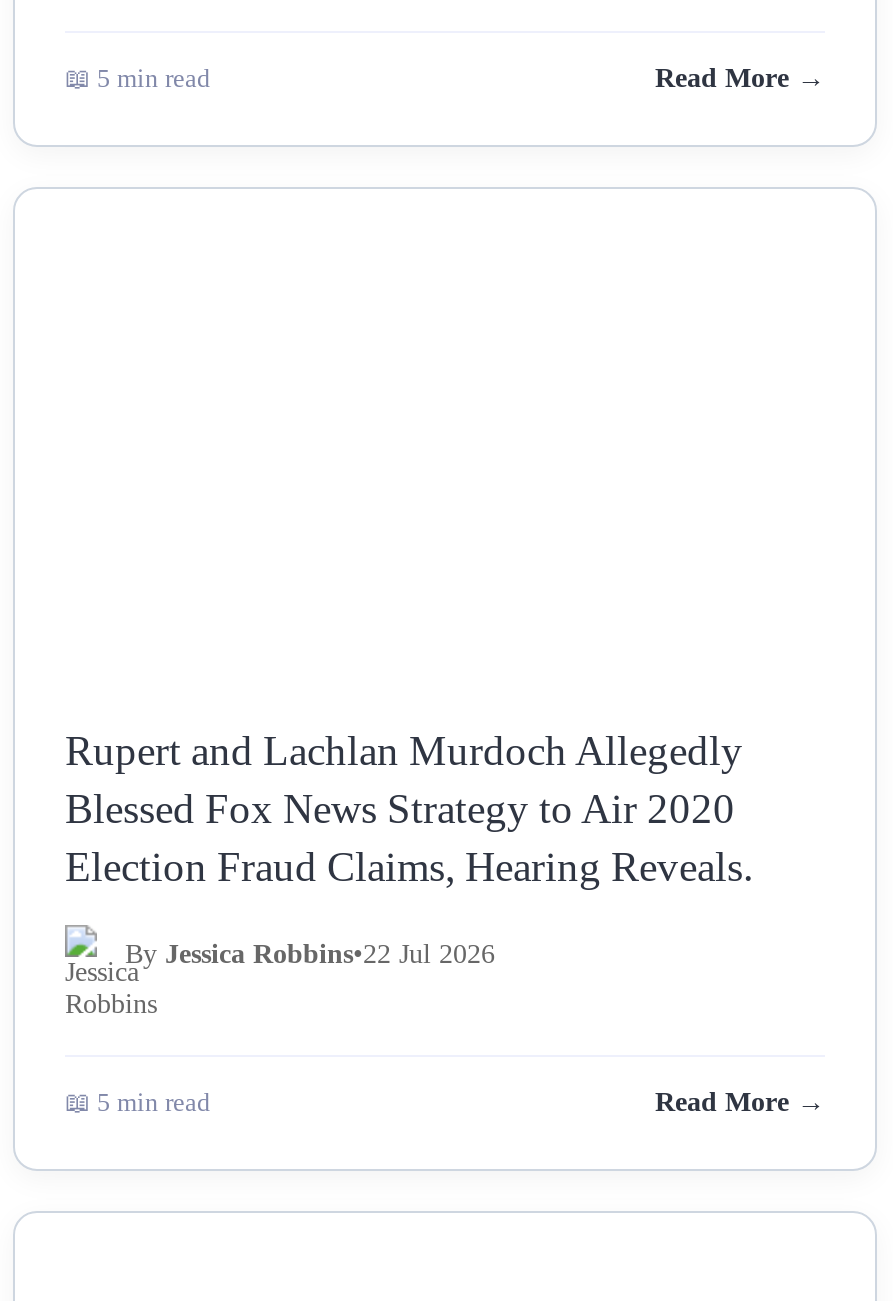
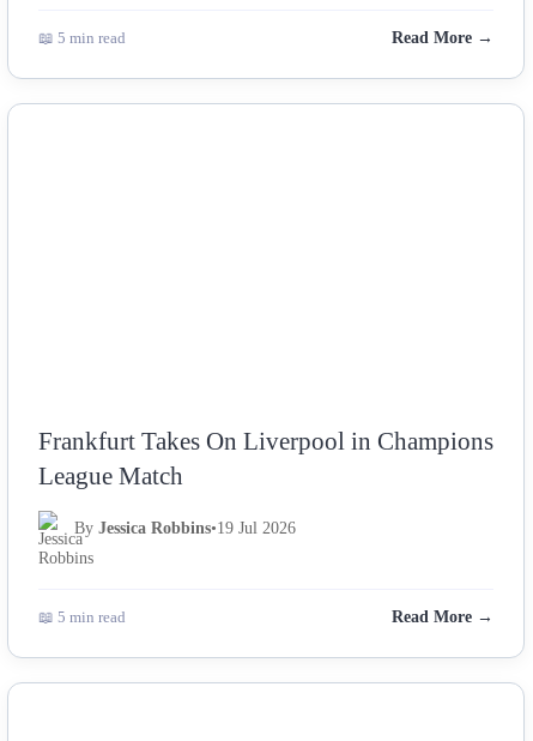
- Rupert and Lachlan Murdoch Allegedly
- Blessed Fox News Strategy to Air 2020
- Election Fraud Claims, Hearing Reveals.
+ Frankfurt Takes On Liverpool in Champions
+ League Match

- By Jessica Robbins•22 Jul 2026
+ By Jessica Robbins•19 Jul 2026
